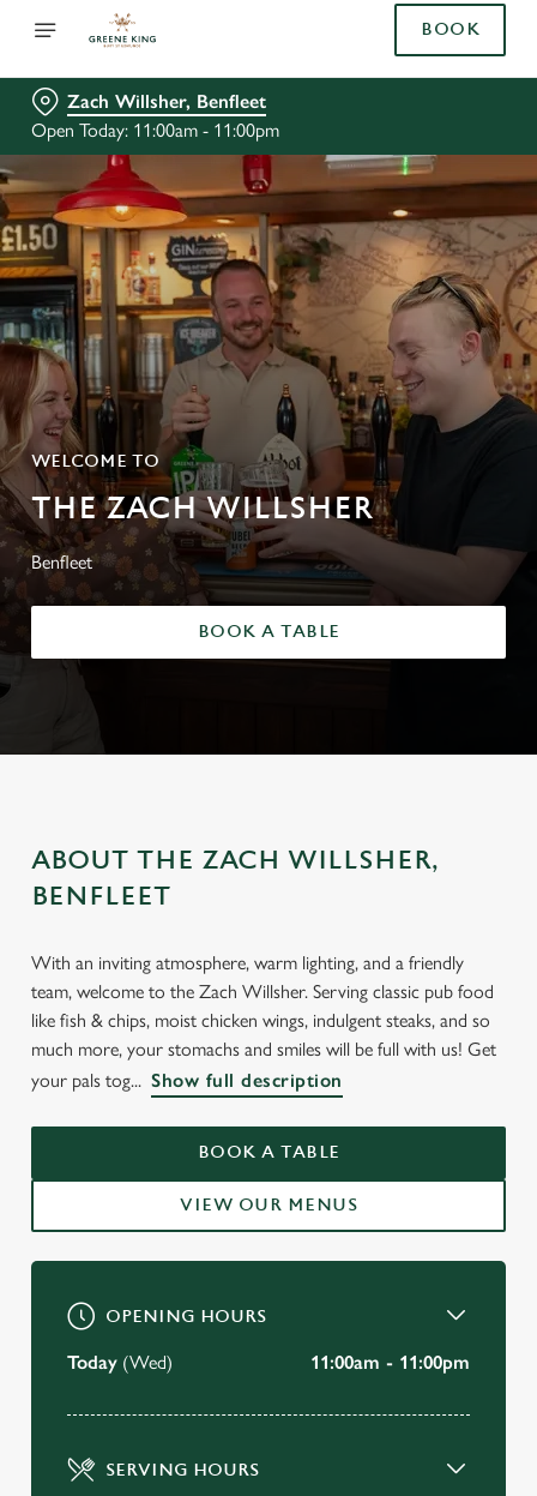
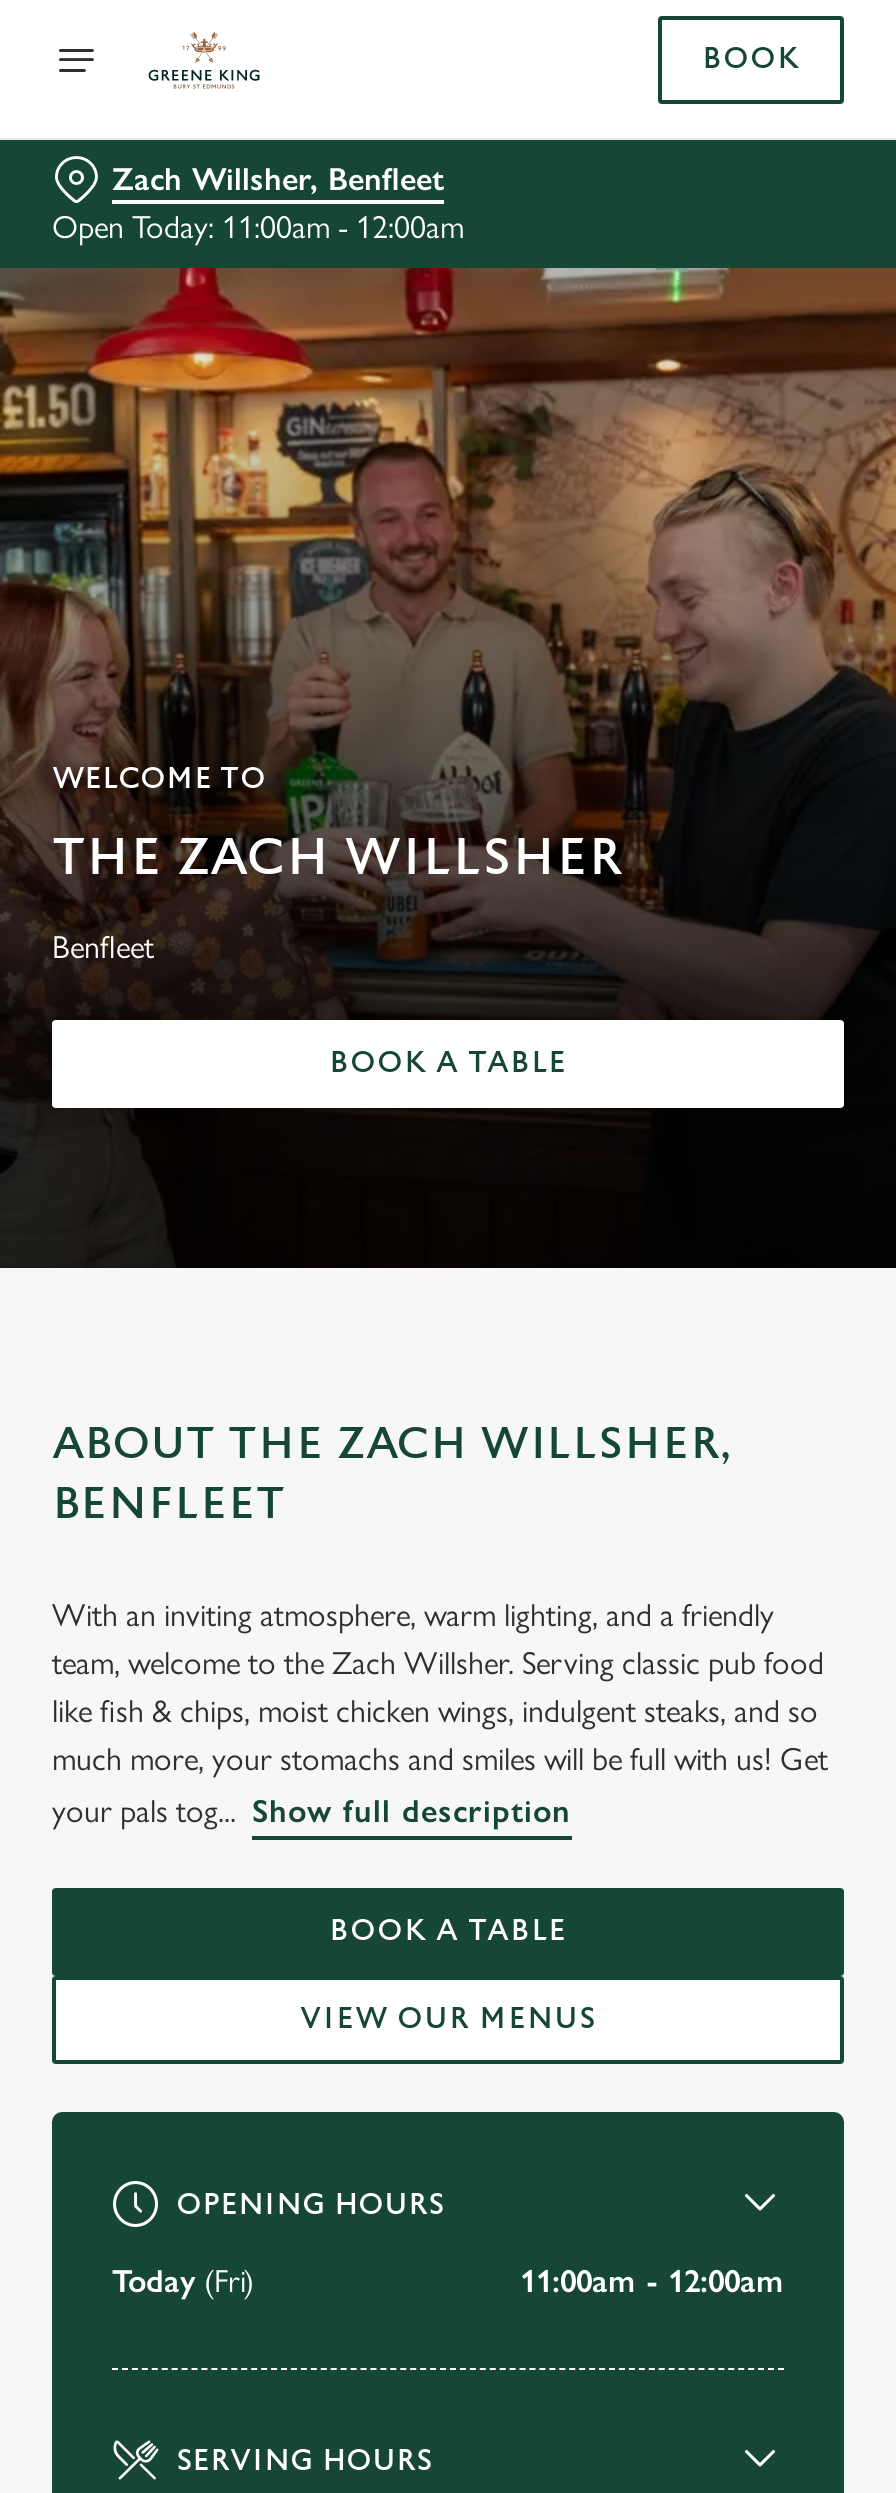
- Open Today: 11:00am - 11:00pm
+ Open Today: 11:00am - 12:00am

- Today (Wed)
+ Today (Fri)

- 11:00am - 11:00pm
+ 11:00am - 12:00am
